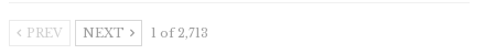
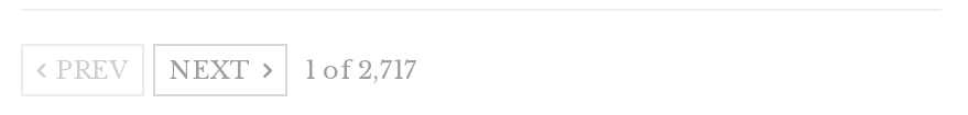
- PREV NEXT 1 of 2,713
+ PREV NEXT 1 of 2,717
